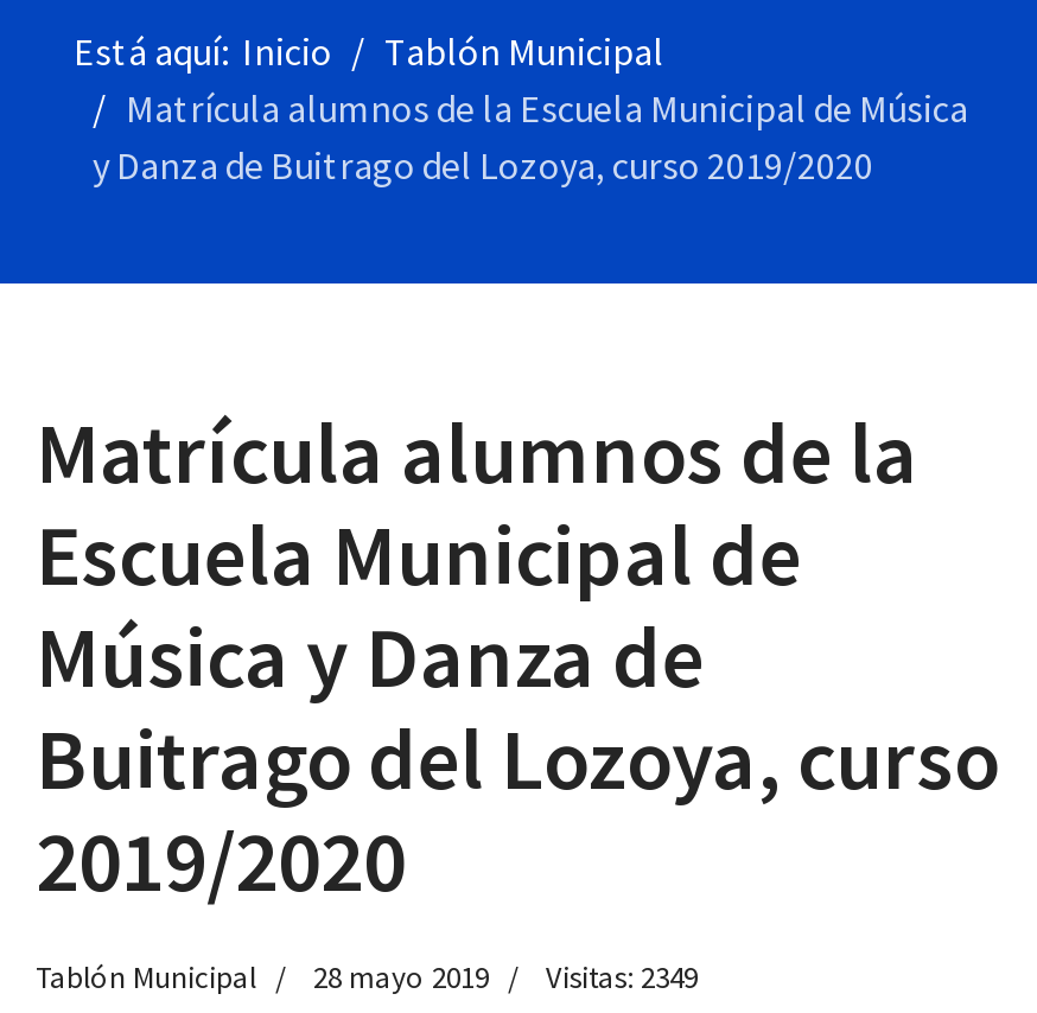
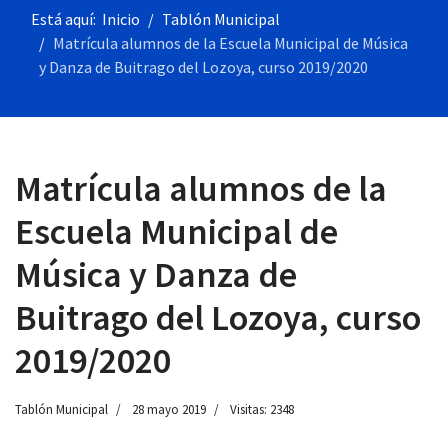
- Tablón Municipal 28 mayo 2019 Visitas: 2349
+ Tablón Municipal 28 mayo 2019 Visitas: 2348
